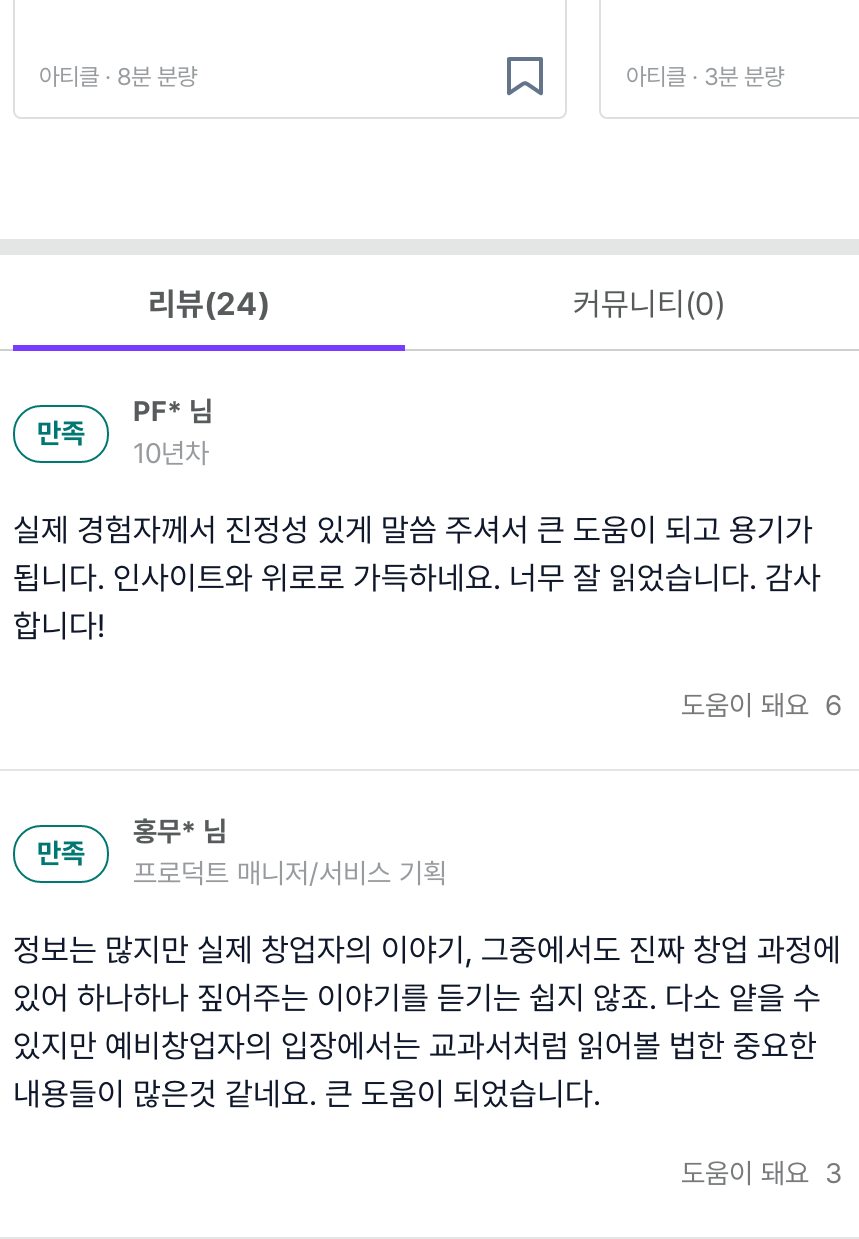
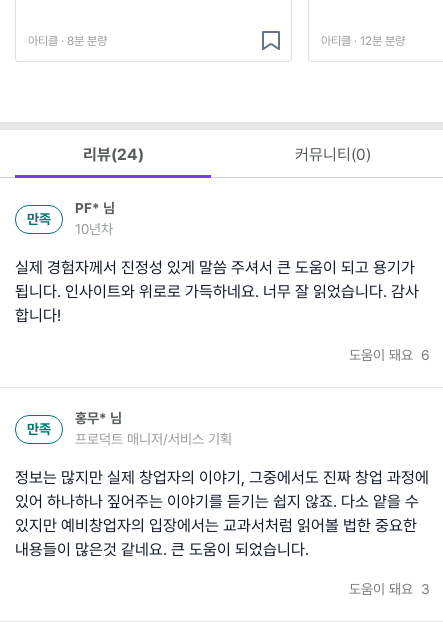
- 아티클 · 3분 분량
+ 아티클 · 12분 분량
